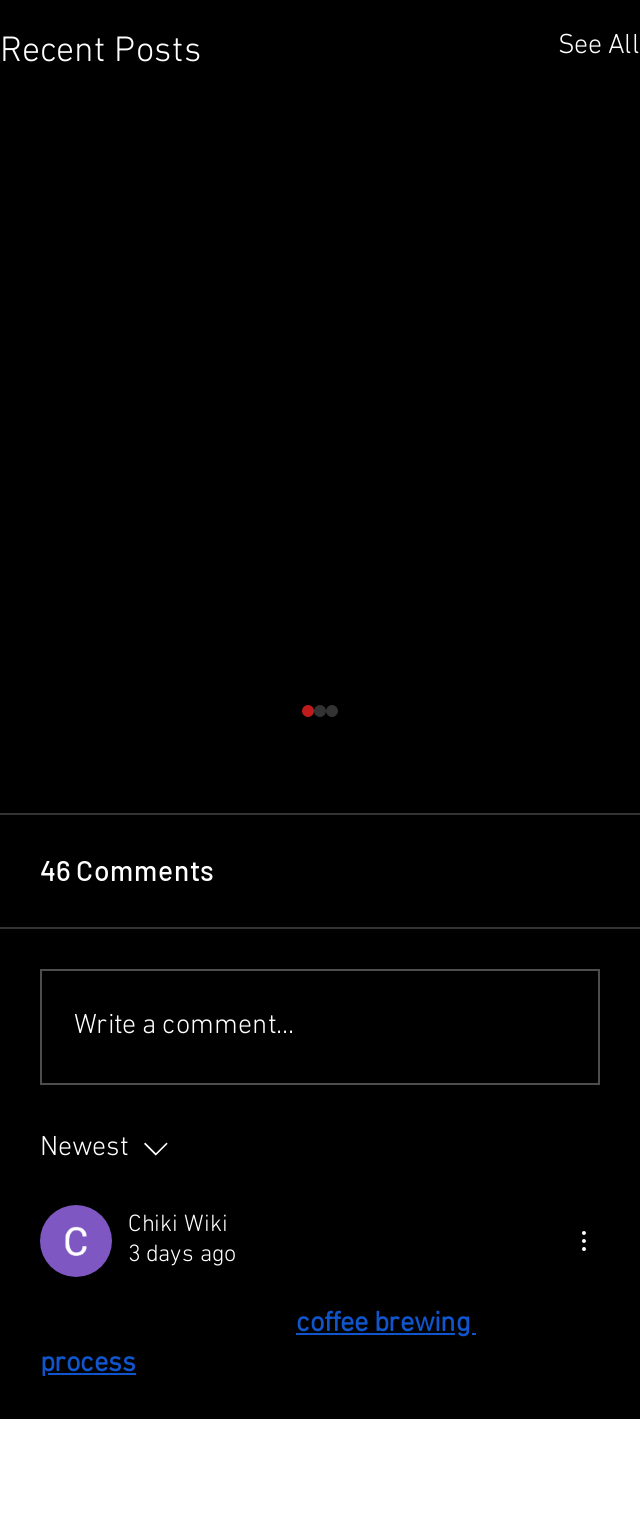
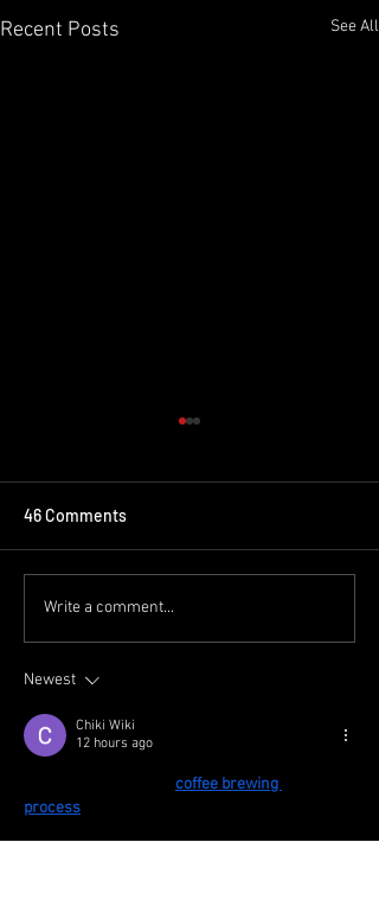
- 3 days ago
+ 12 hours ago
